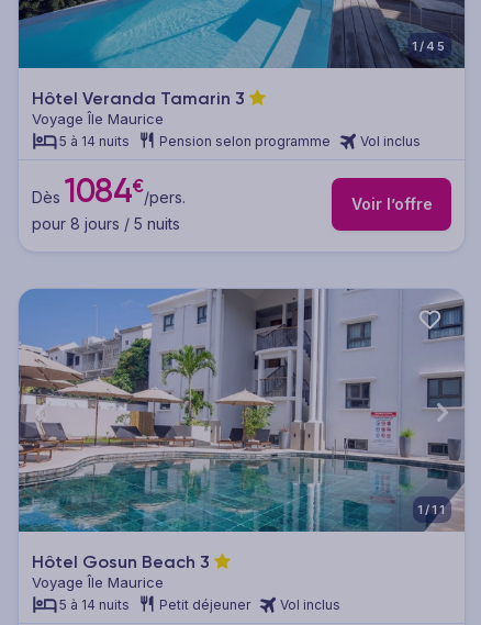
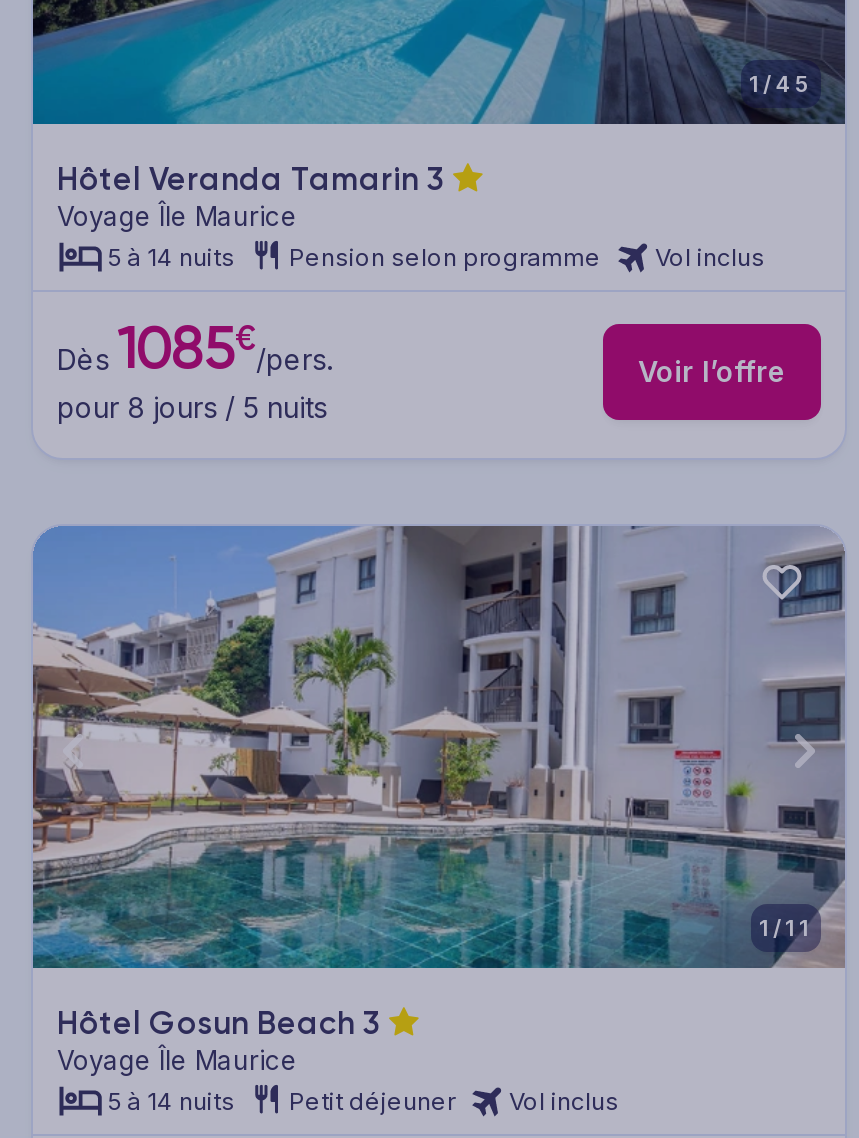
- Dès 1084€/pers.
+ Dès 1085€/pers.
